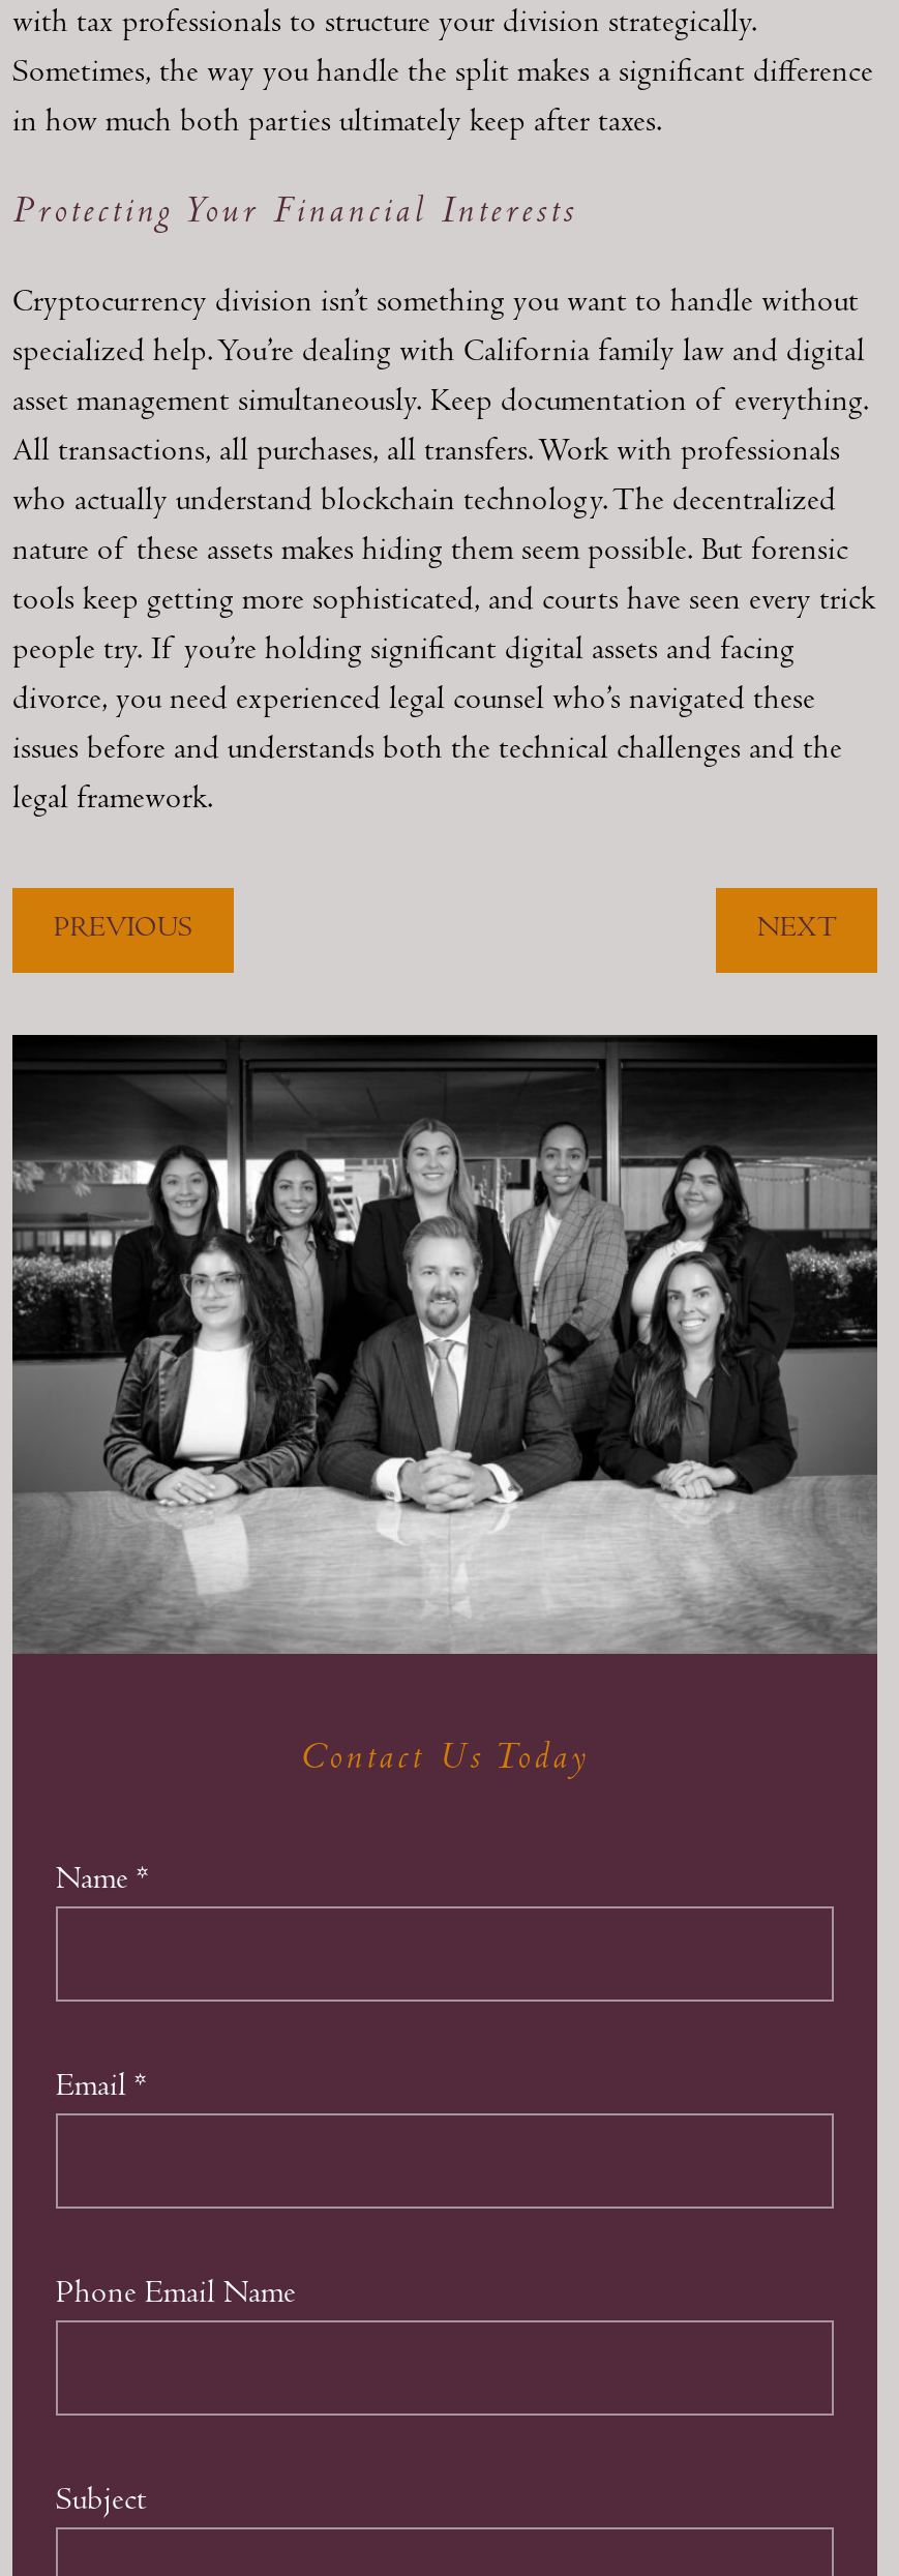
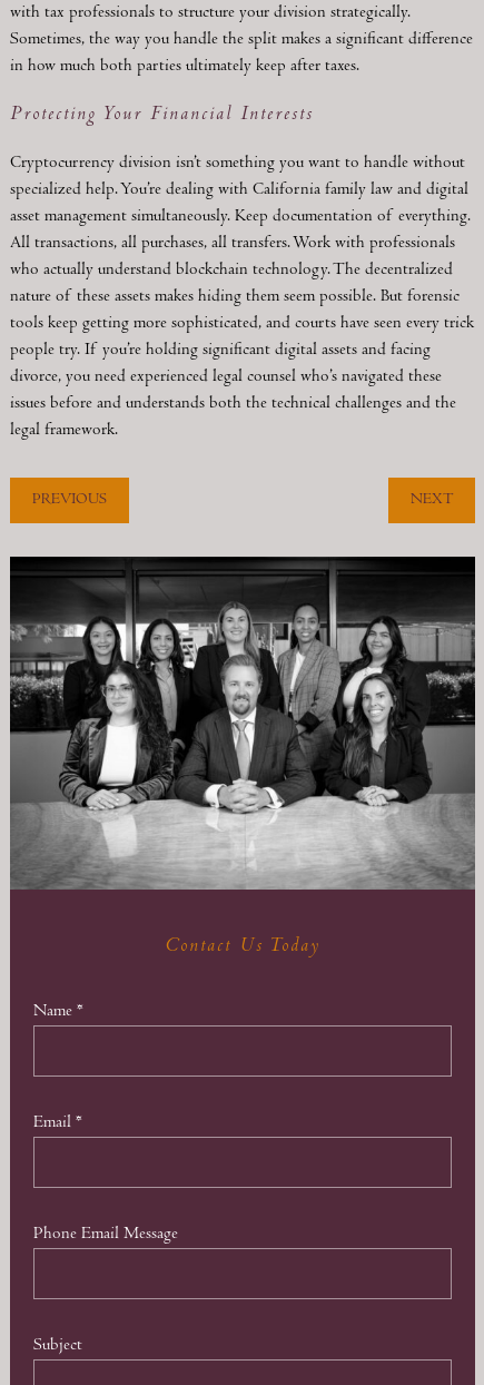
- Phone Email Name
+ Phone Email Message
